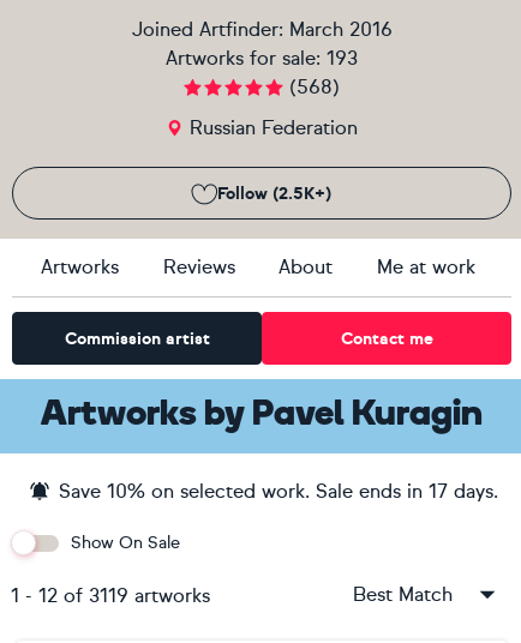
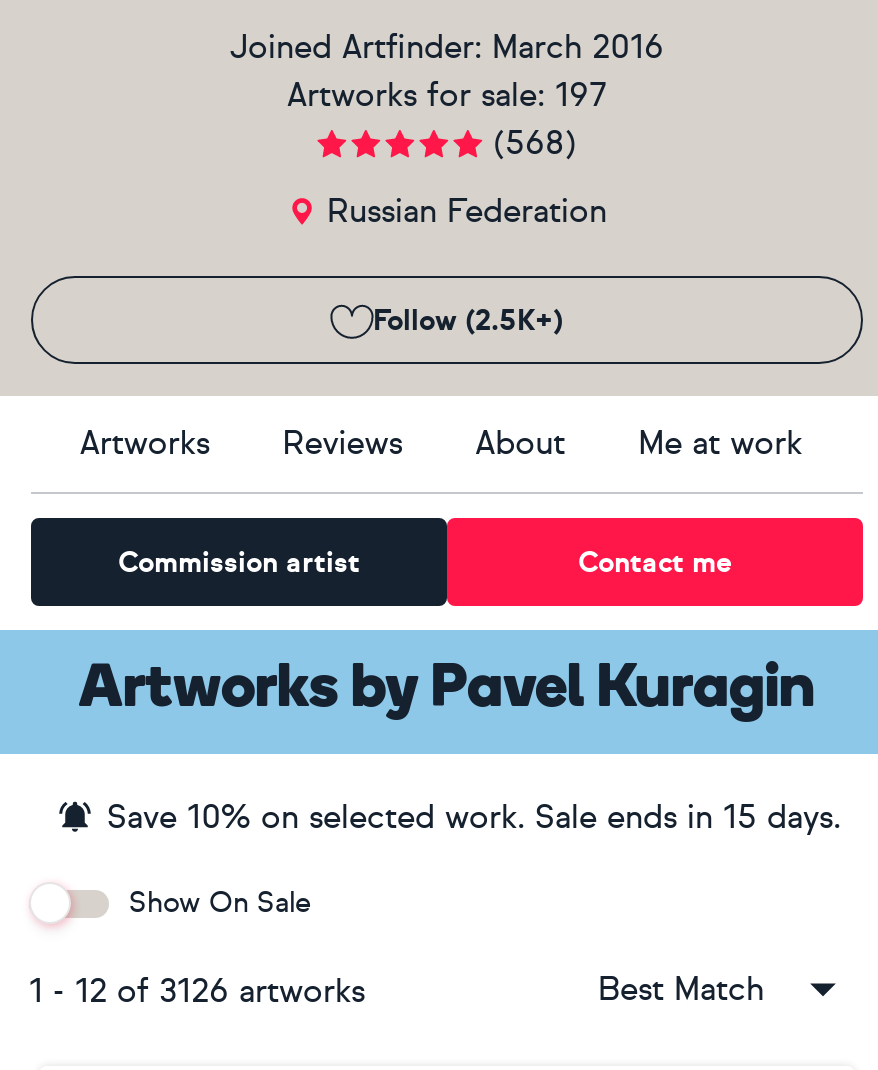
- Artworks for sale: 193
+ Artworks for sale: 197

- Save 10% on selected work. Sale ends in 17 days.
+ Save 10% on selected work. Sale ends in 15 days.

- 1 - 12 of 3119 artworks
+ 1 - 12 of 3126 artworks
